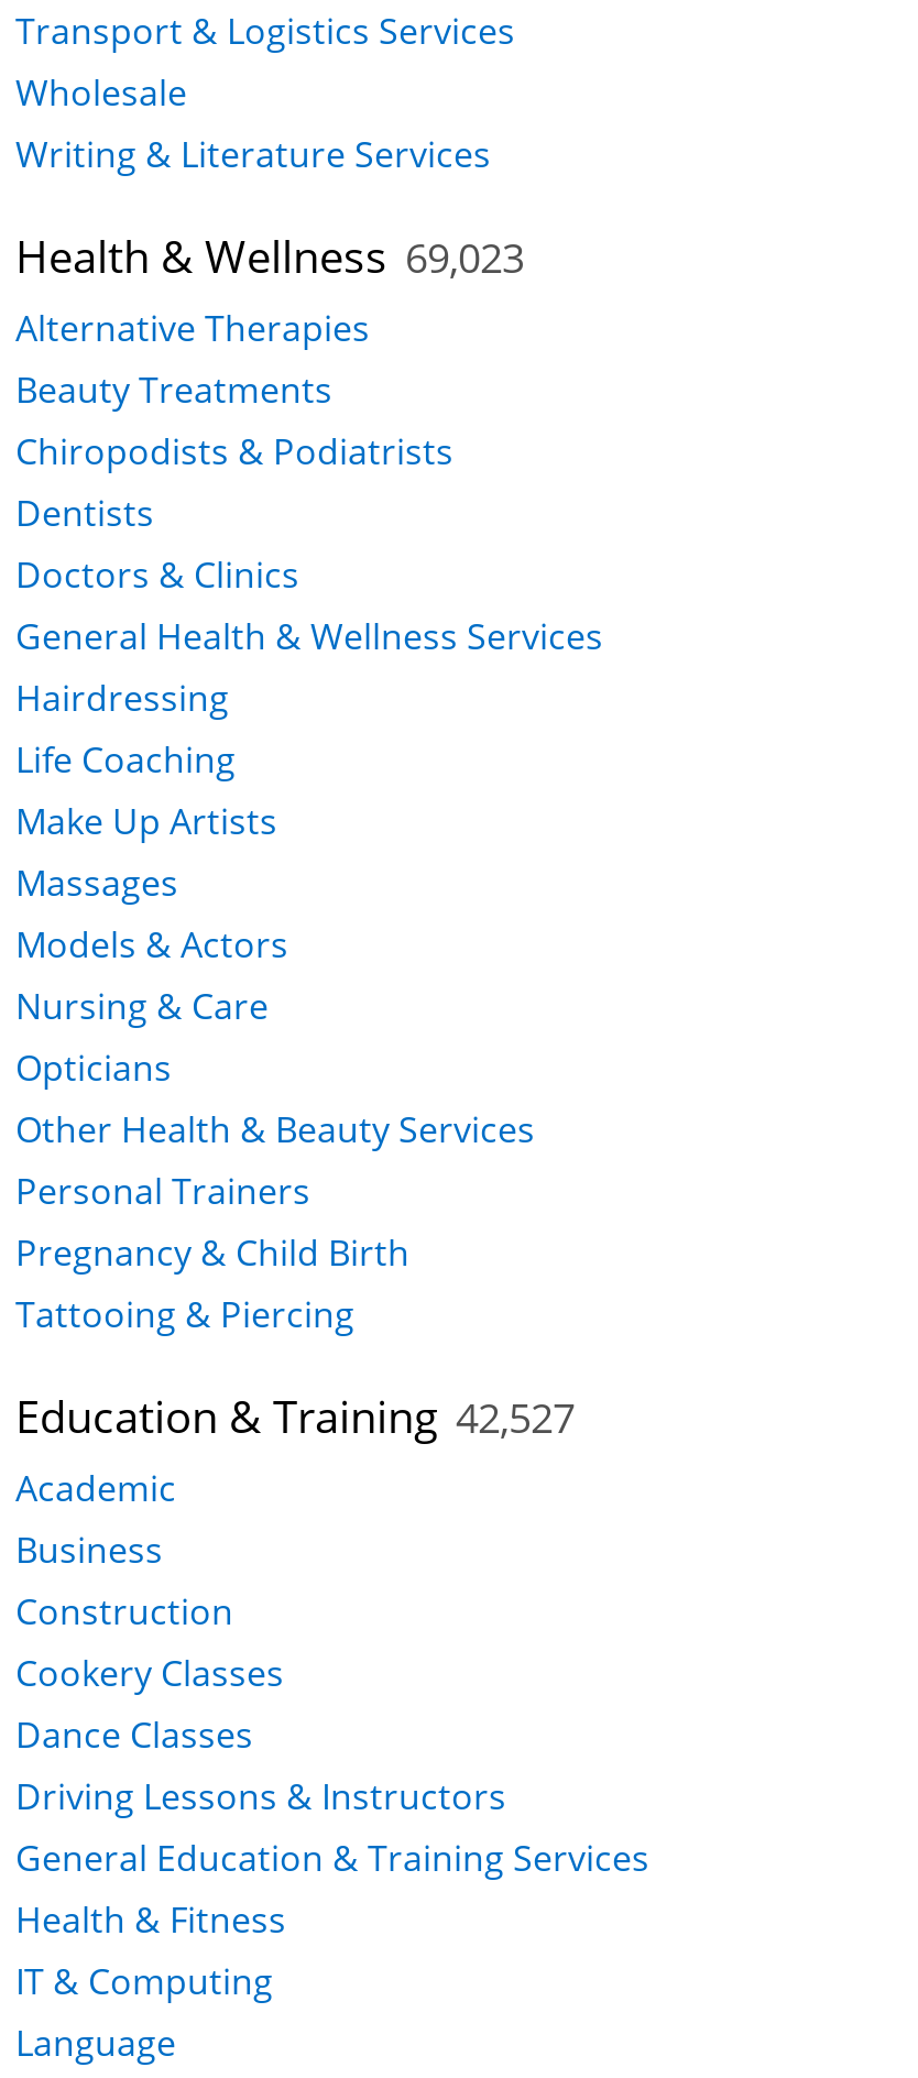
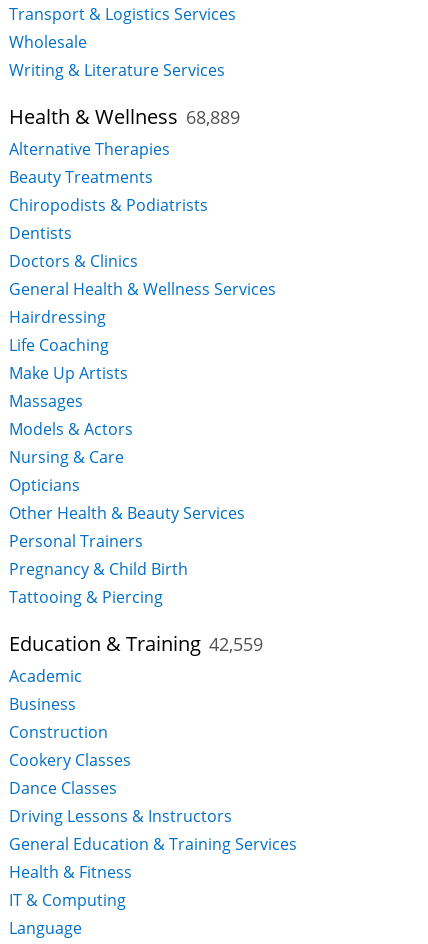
- Health & Wellness 69,023
+ Health & Wellness 68,889

- Education & Training 42,527
+ Education & Training 42,559
